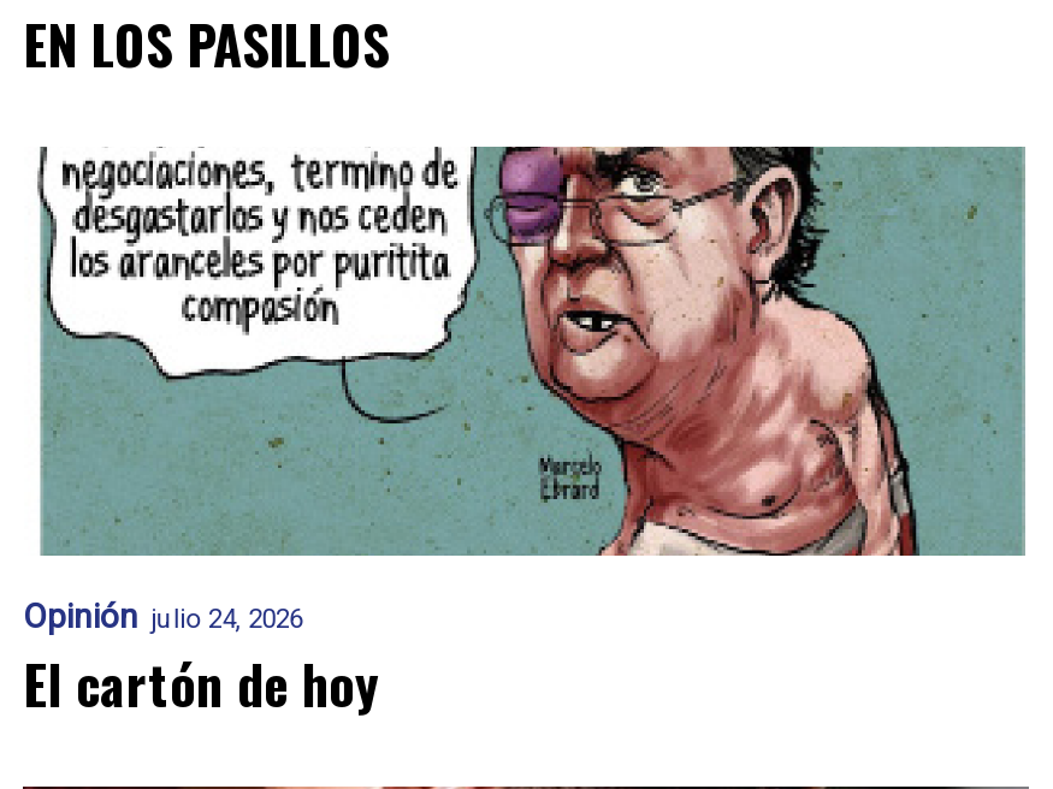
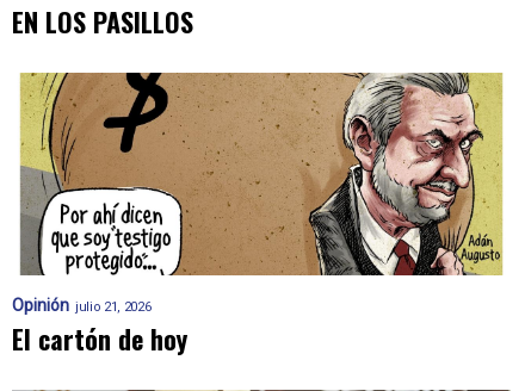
- [image]
- Opinión julio 24, 2026
+ [image]
+ Opinión julio 21, 2026
